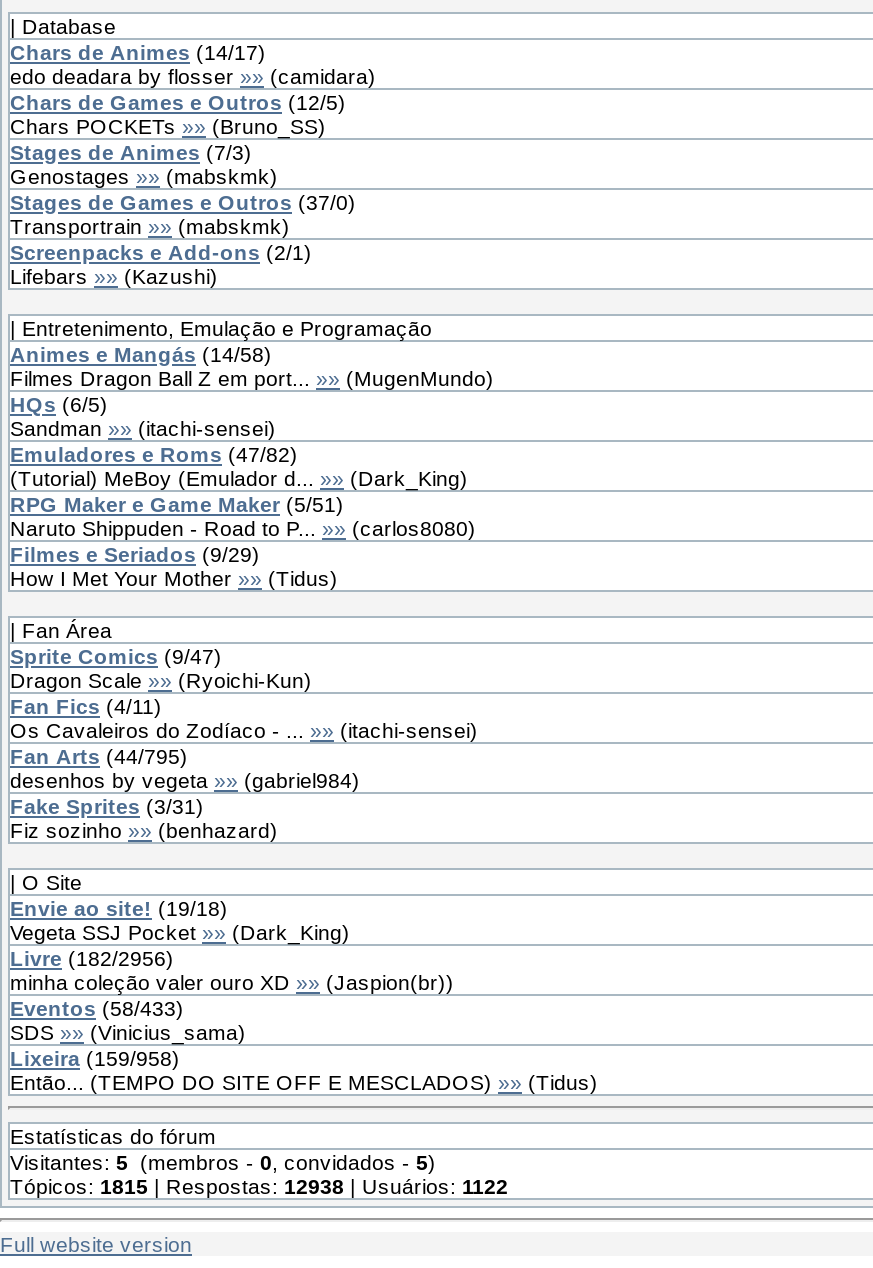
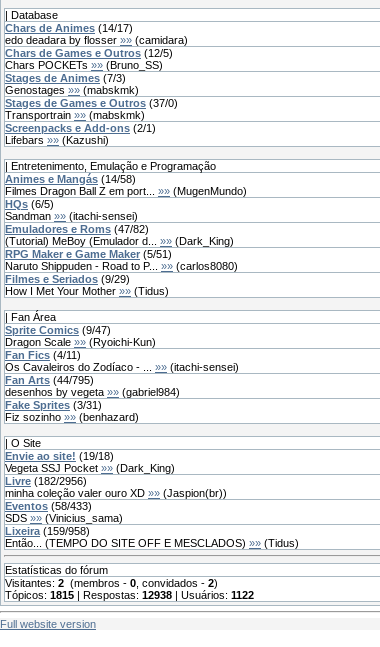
- Visitantes: 5 (membros - 0, convidados - 5)
+ Visitantes: 2 (membros - 0, convidados - 2)
